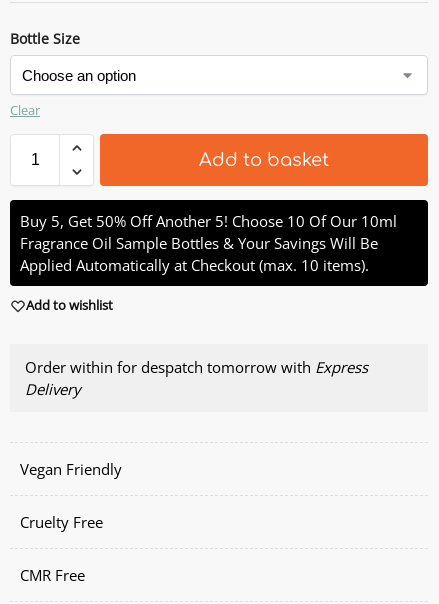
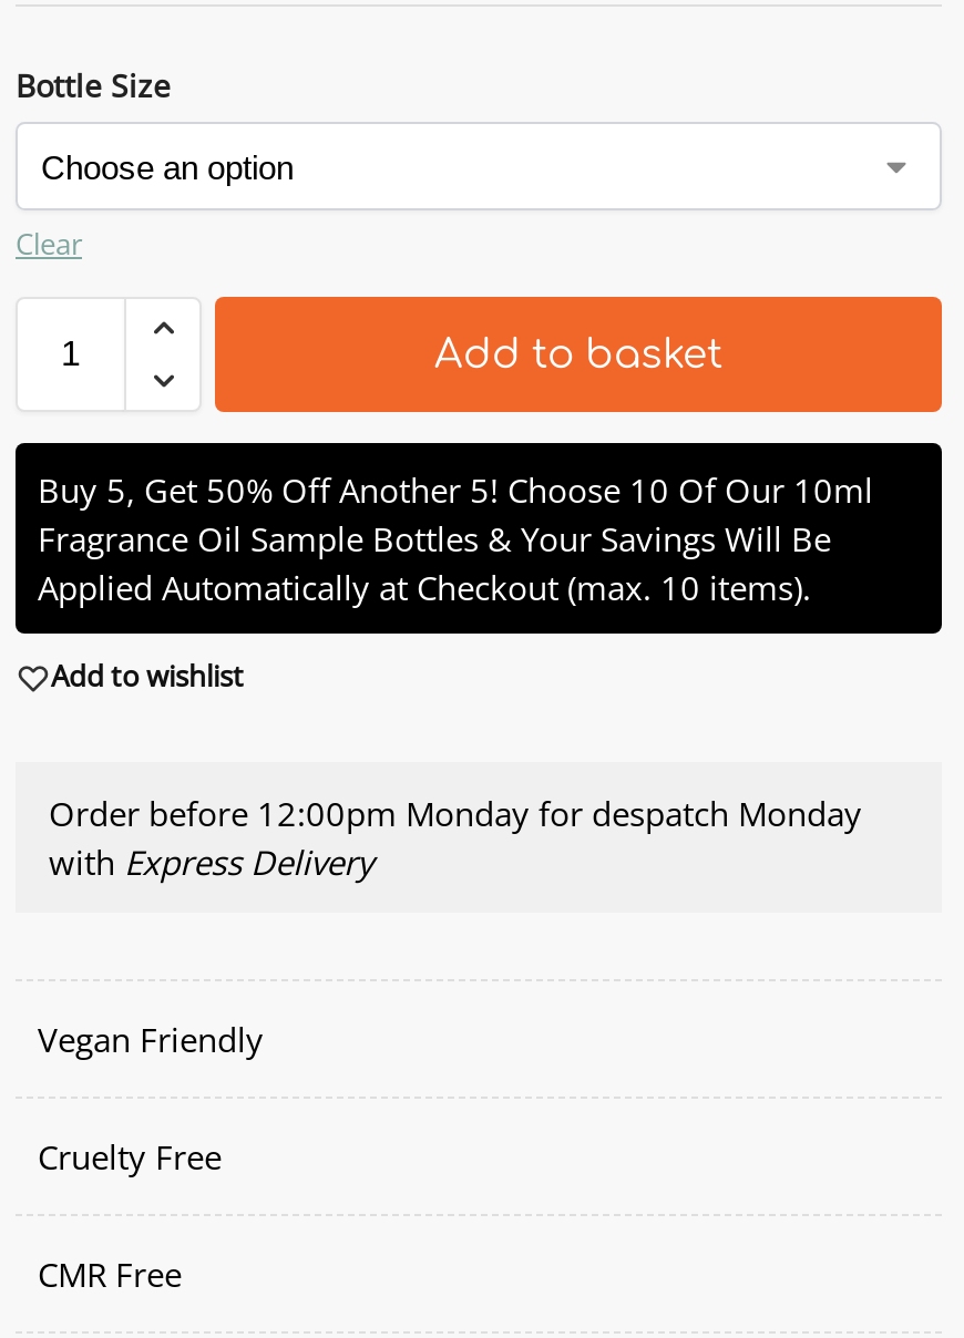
- Order within for despatch tomorrow with Express
- Delivery
+ Order before 12:00pm Monday for despatch Monday
+ with Express Delivery
